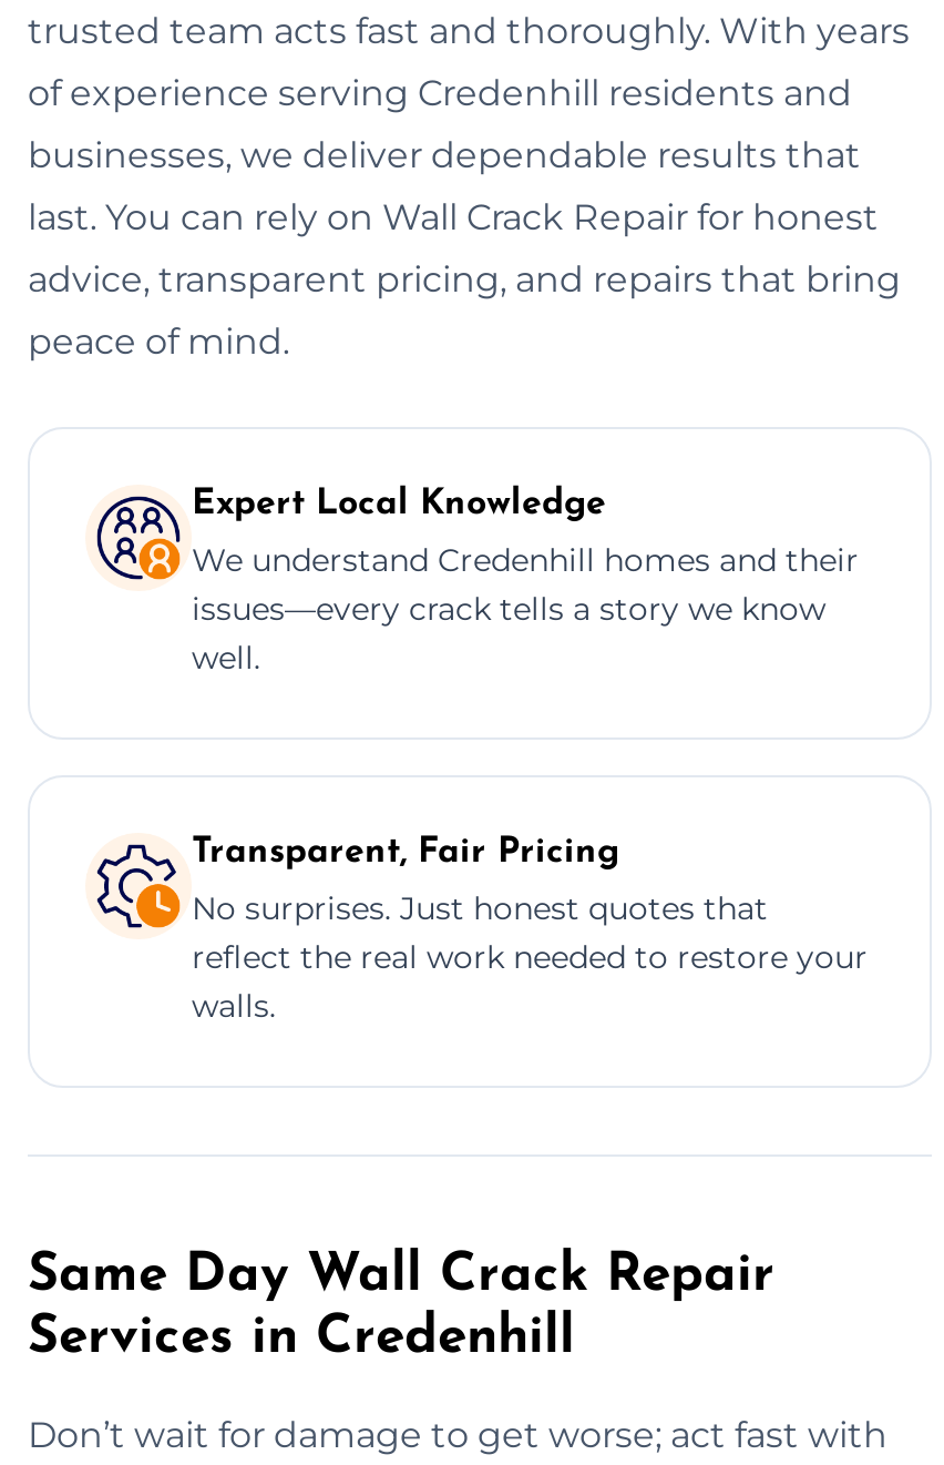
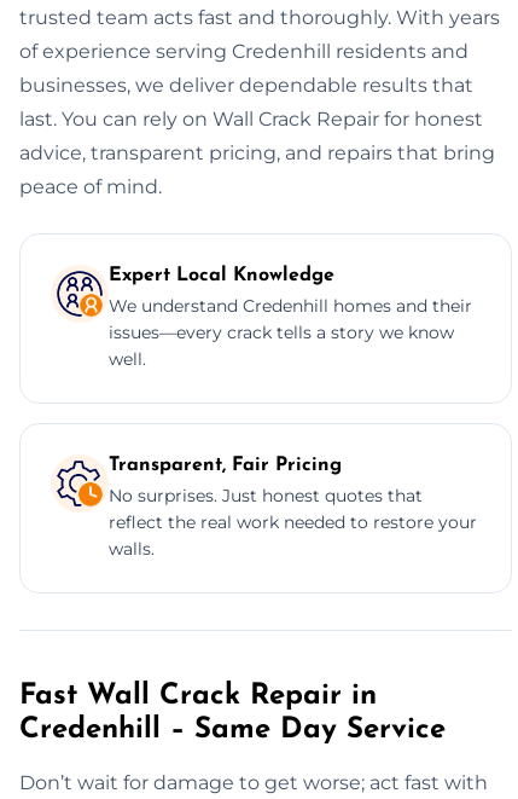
- Same Day Wall Crack Repair
- Services in Credenhill
+ Fast Wall Crack Repair in
+ Credenhill – Same Day Service
